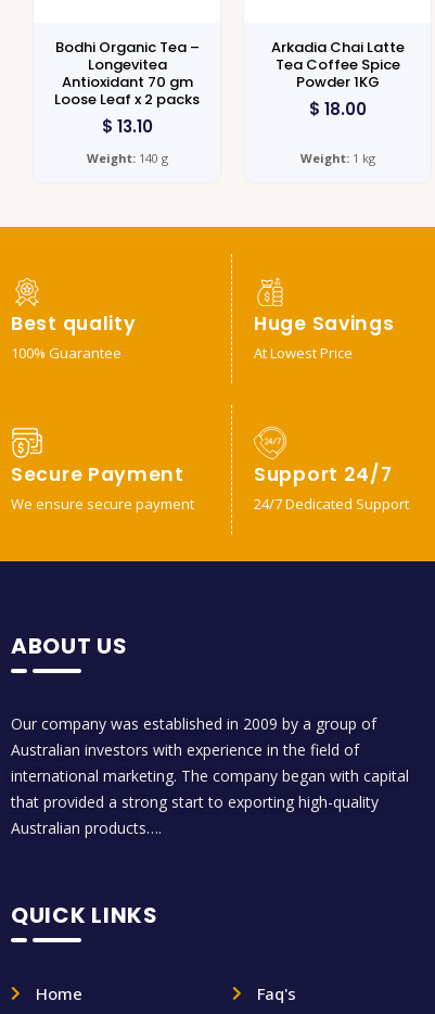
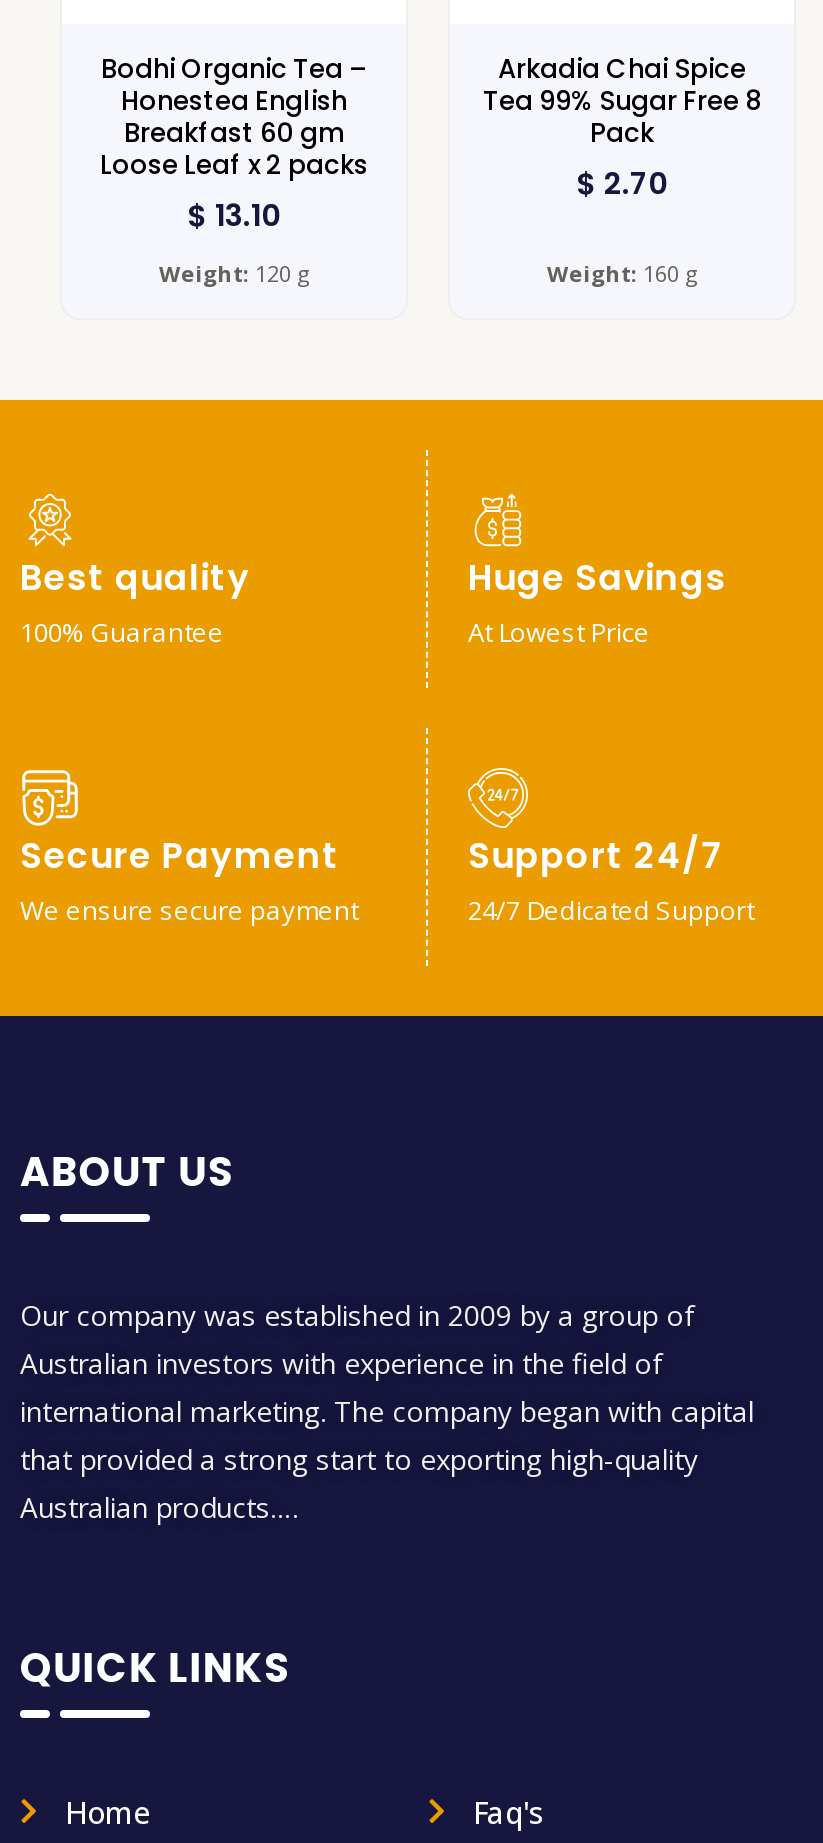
- Arkadia Chai Latte
- Tea Coffee Spice
- Powder 1KG
- $18.00
+ Arkadia Chai Spice
+ Tea 99% Sugar Free 8
+ Pack
+ $2.70

- Longevitea
- Antioxidant 70 gm
+ Honestea English
+ Breakfast 60 gm

- Weight: 140 g
+ Weight: 120 g

- Weight: 1 kg
+ Weight: 160 g
